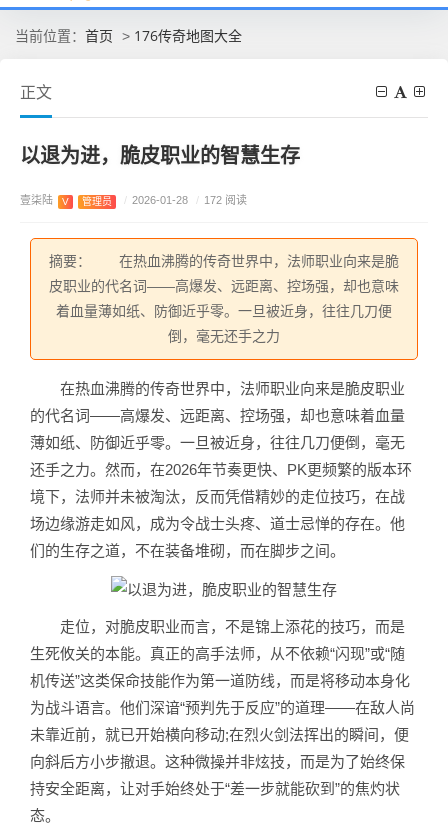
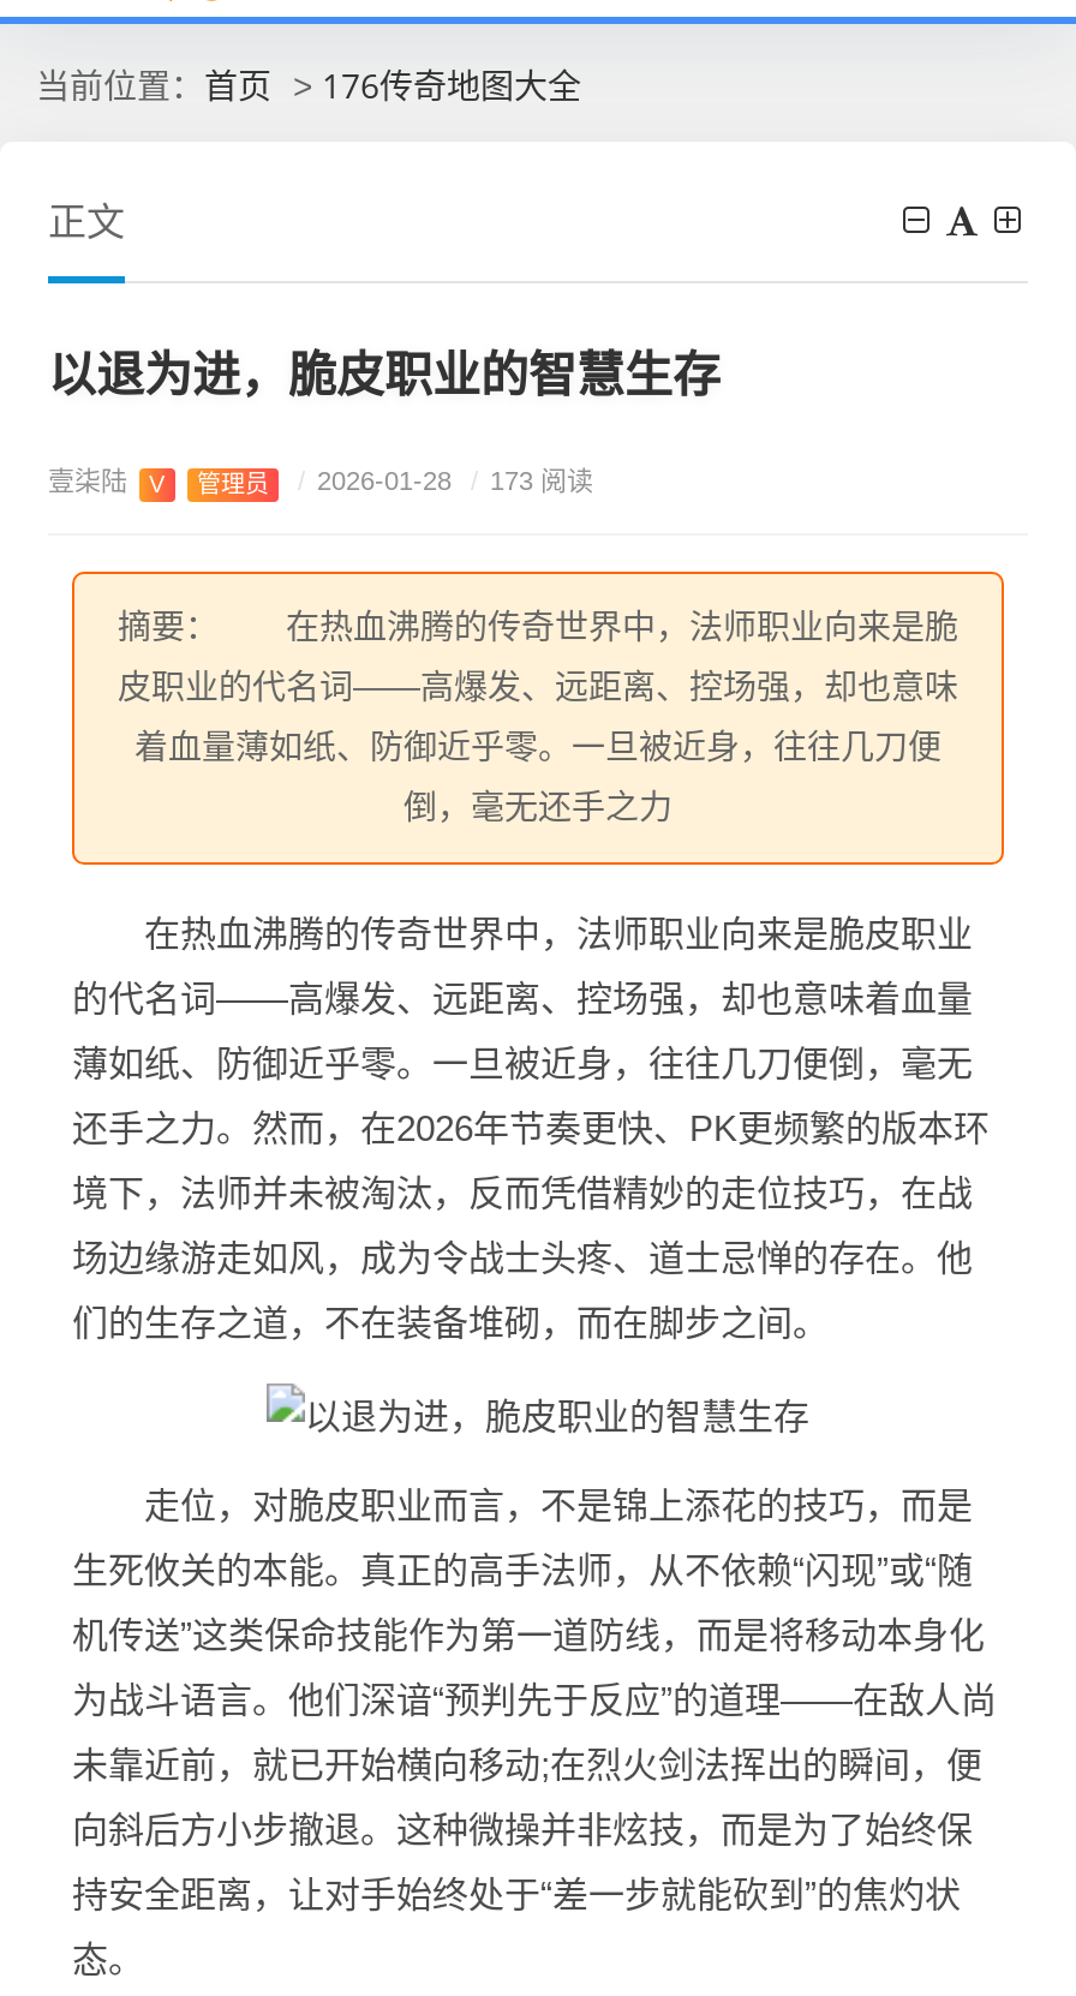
- / 172 阅读
+ / 173 阅读
